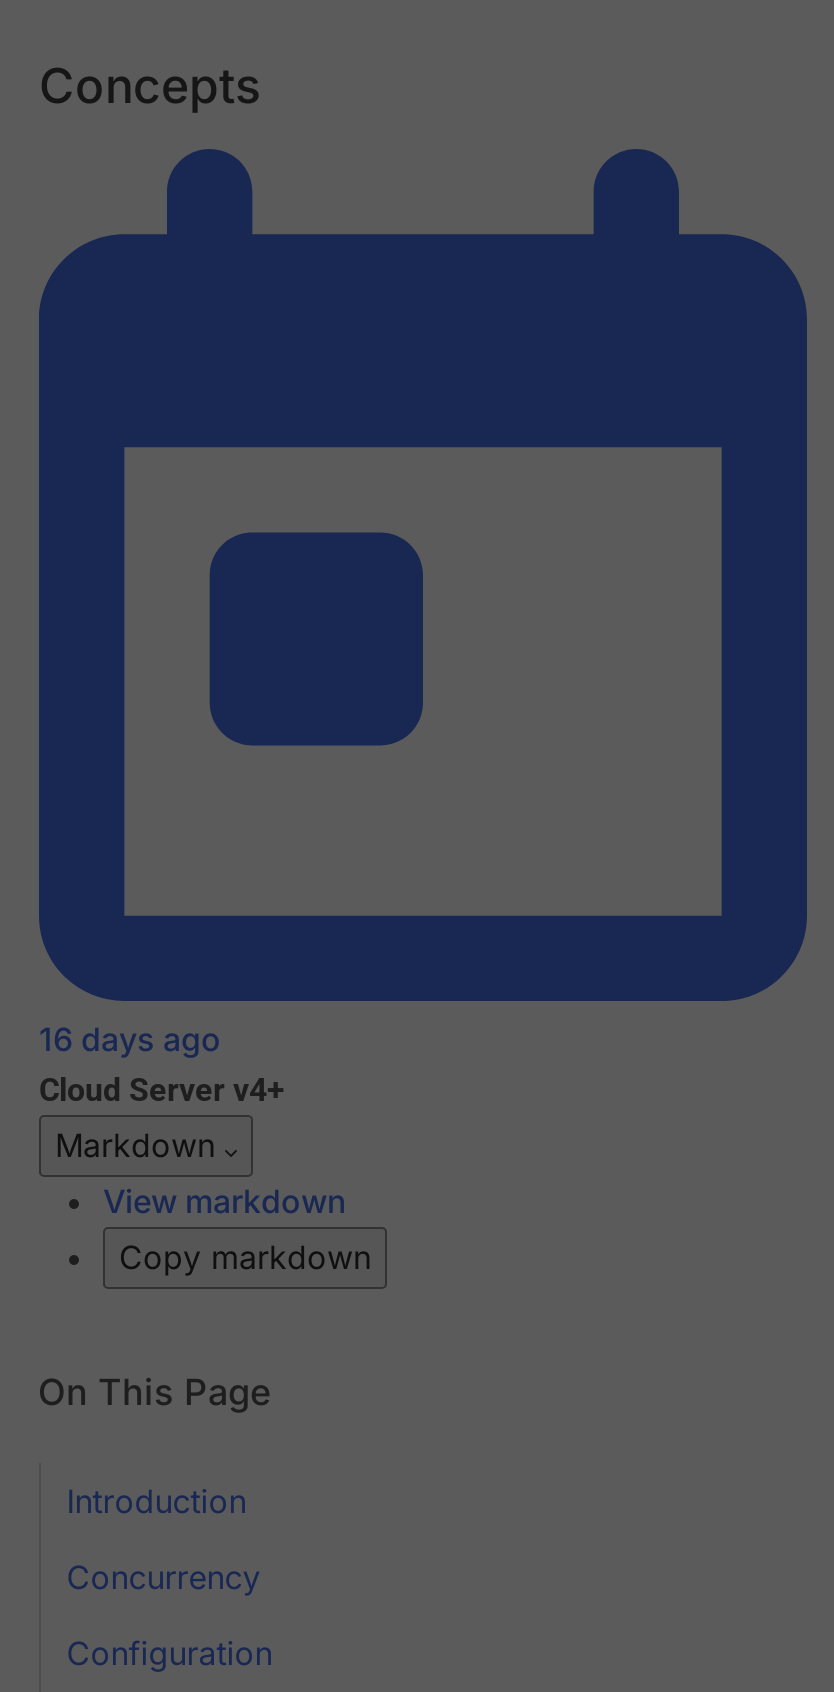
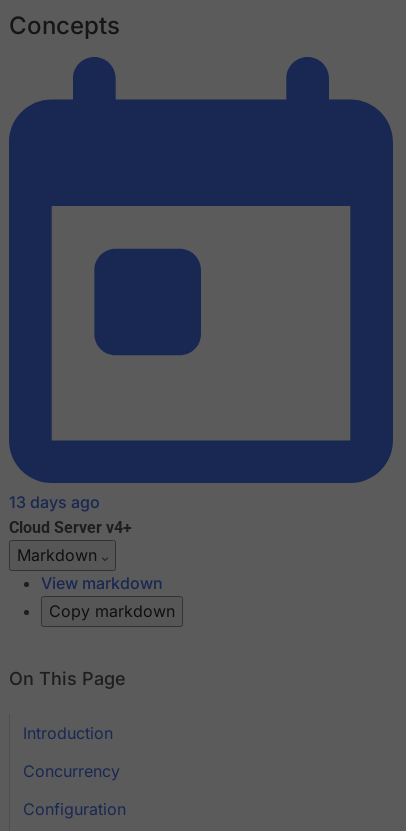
- 16 days ago
+ 13 days ago
